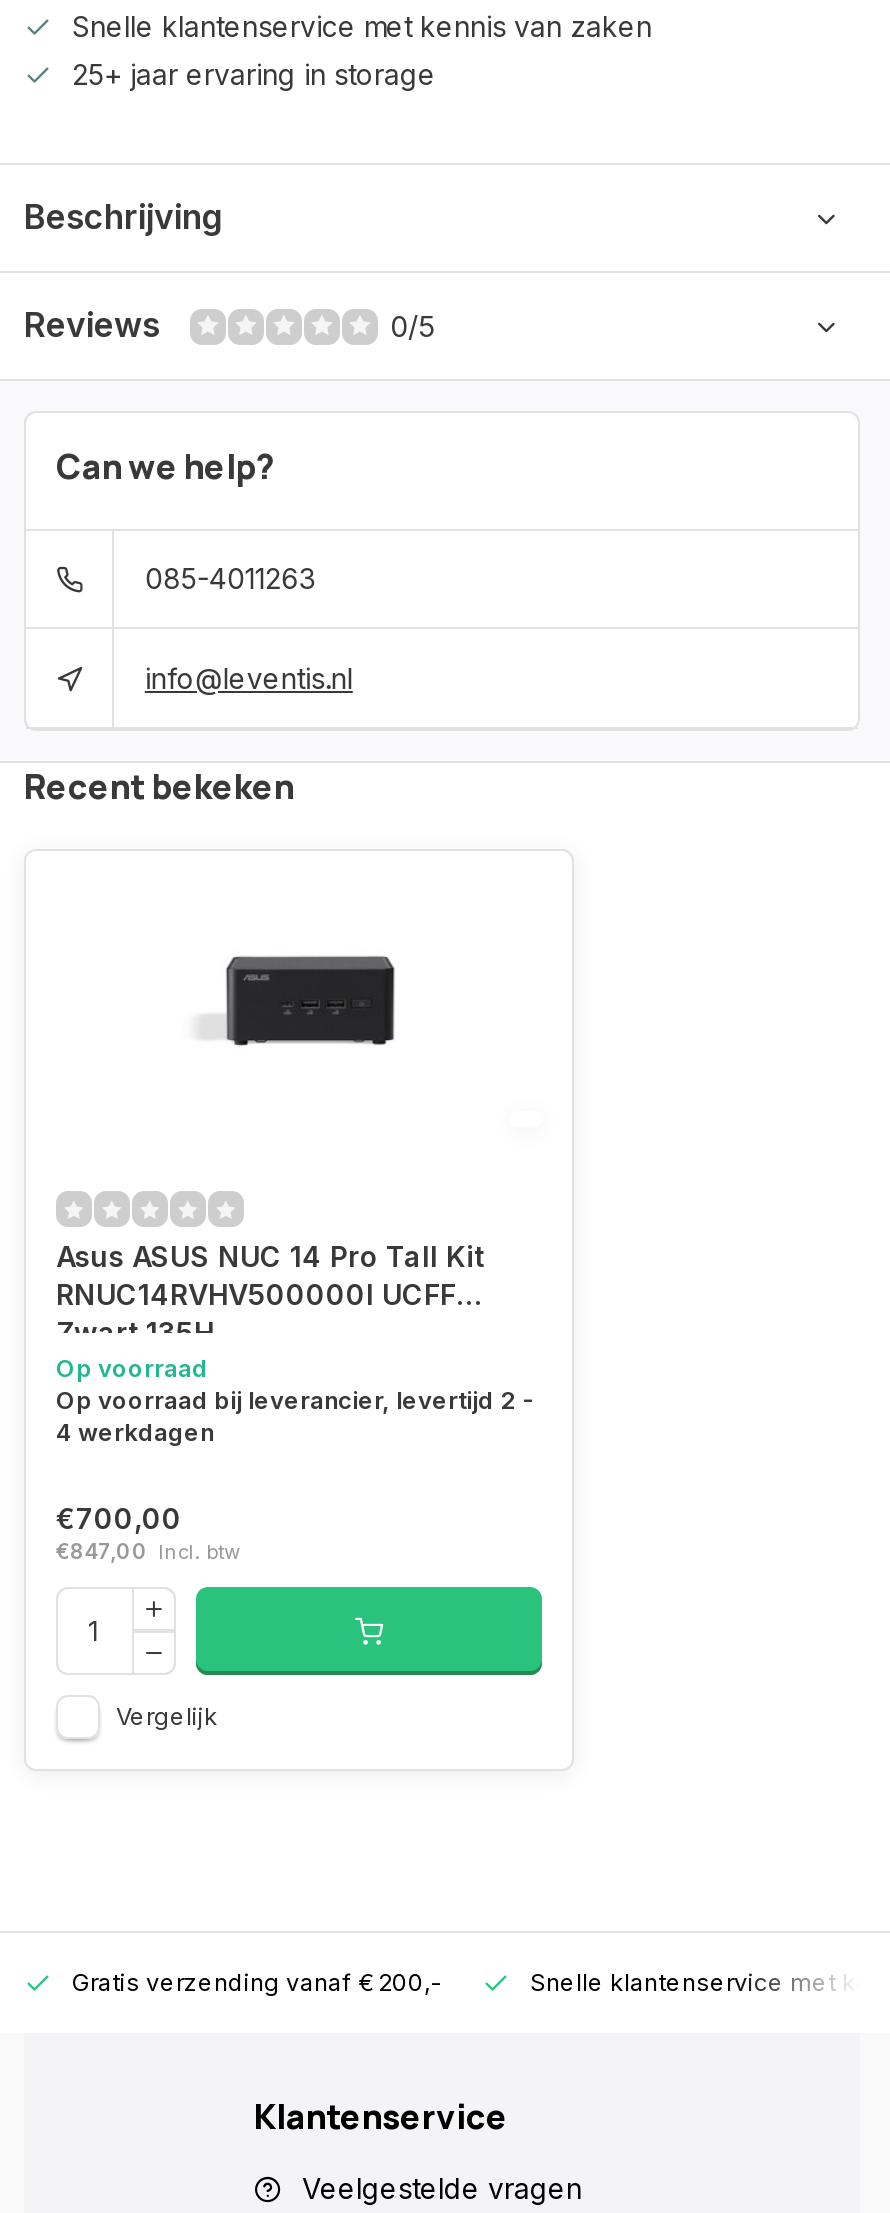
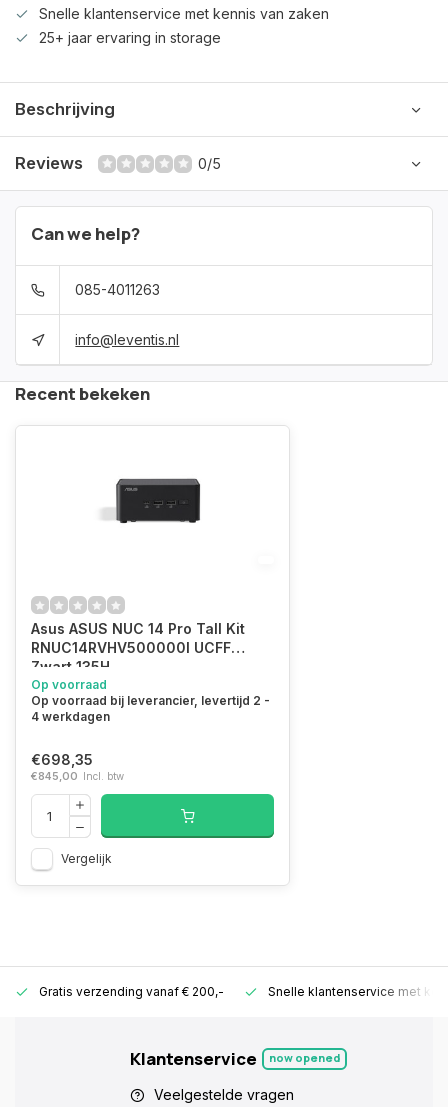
- €700,00
+ €698,35

- €847,00 Incl. btw
+ €845,00 Incl. btw

+ now opened
